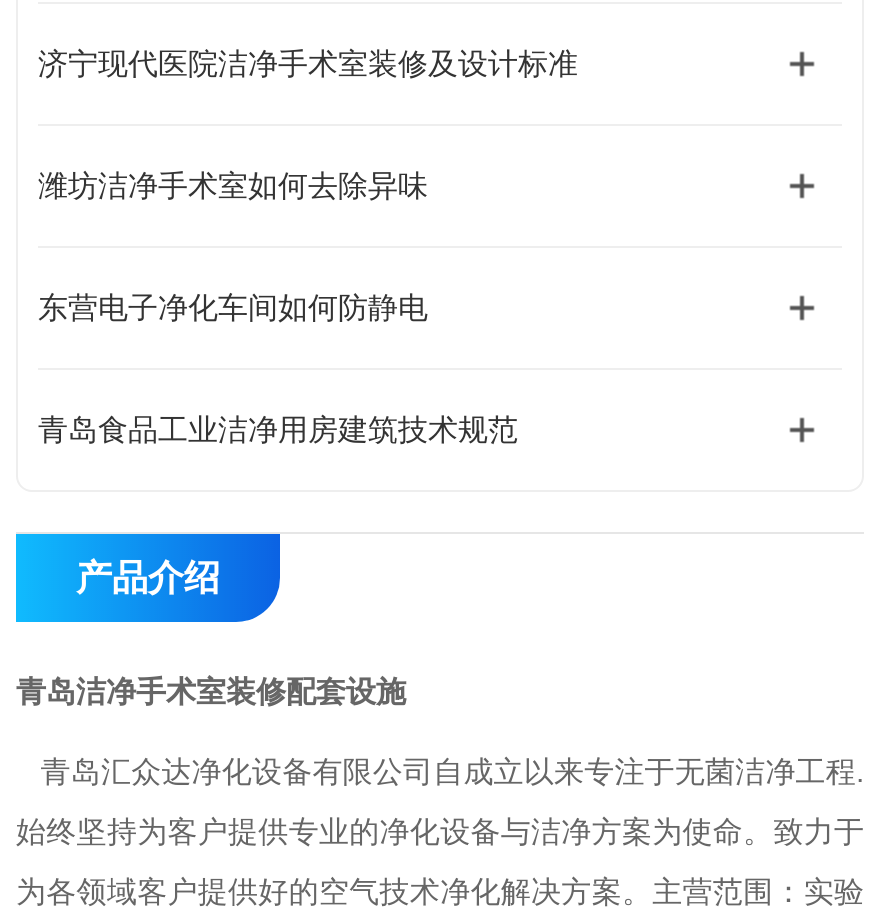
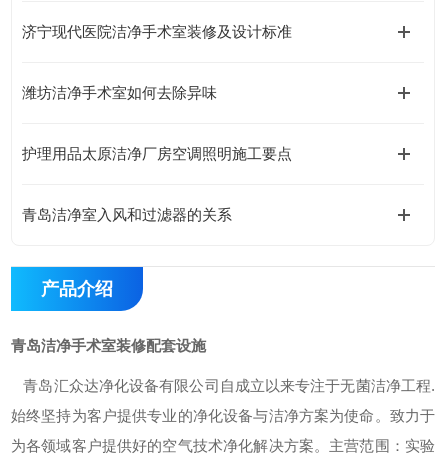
- 东营电子净化车间如何防静电
+ 护理用品太原洁净厂房空调照明施工要点

- 青岛食品工业洁净用房建筑技术规范
+ 青岛洁净室入风和过滤器的关系
